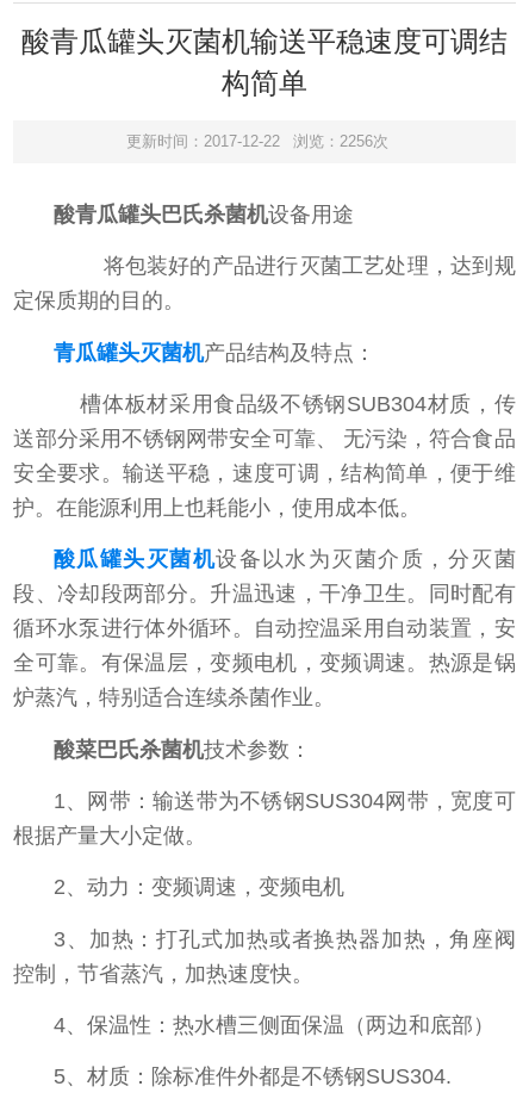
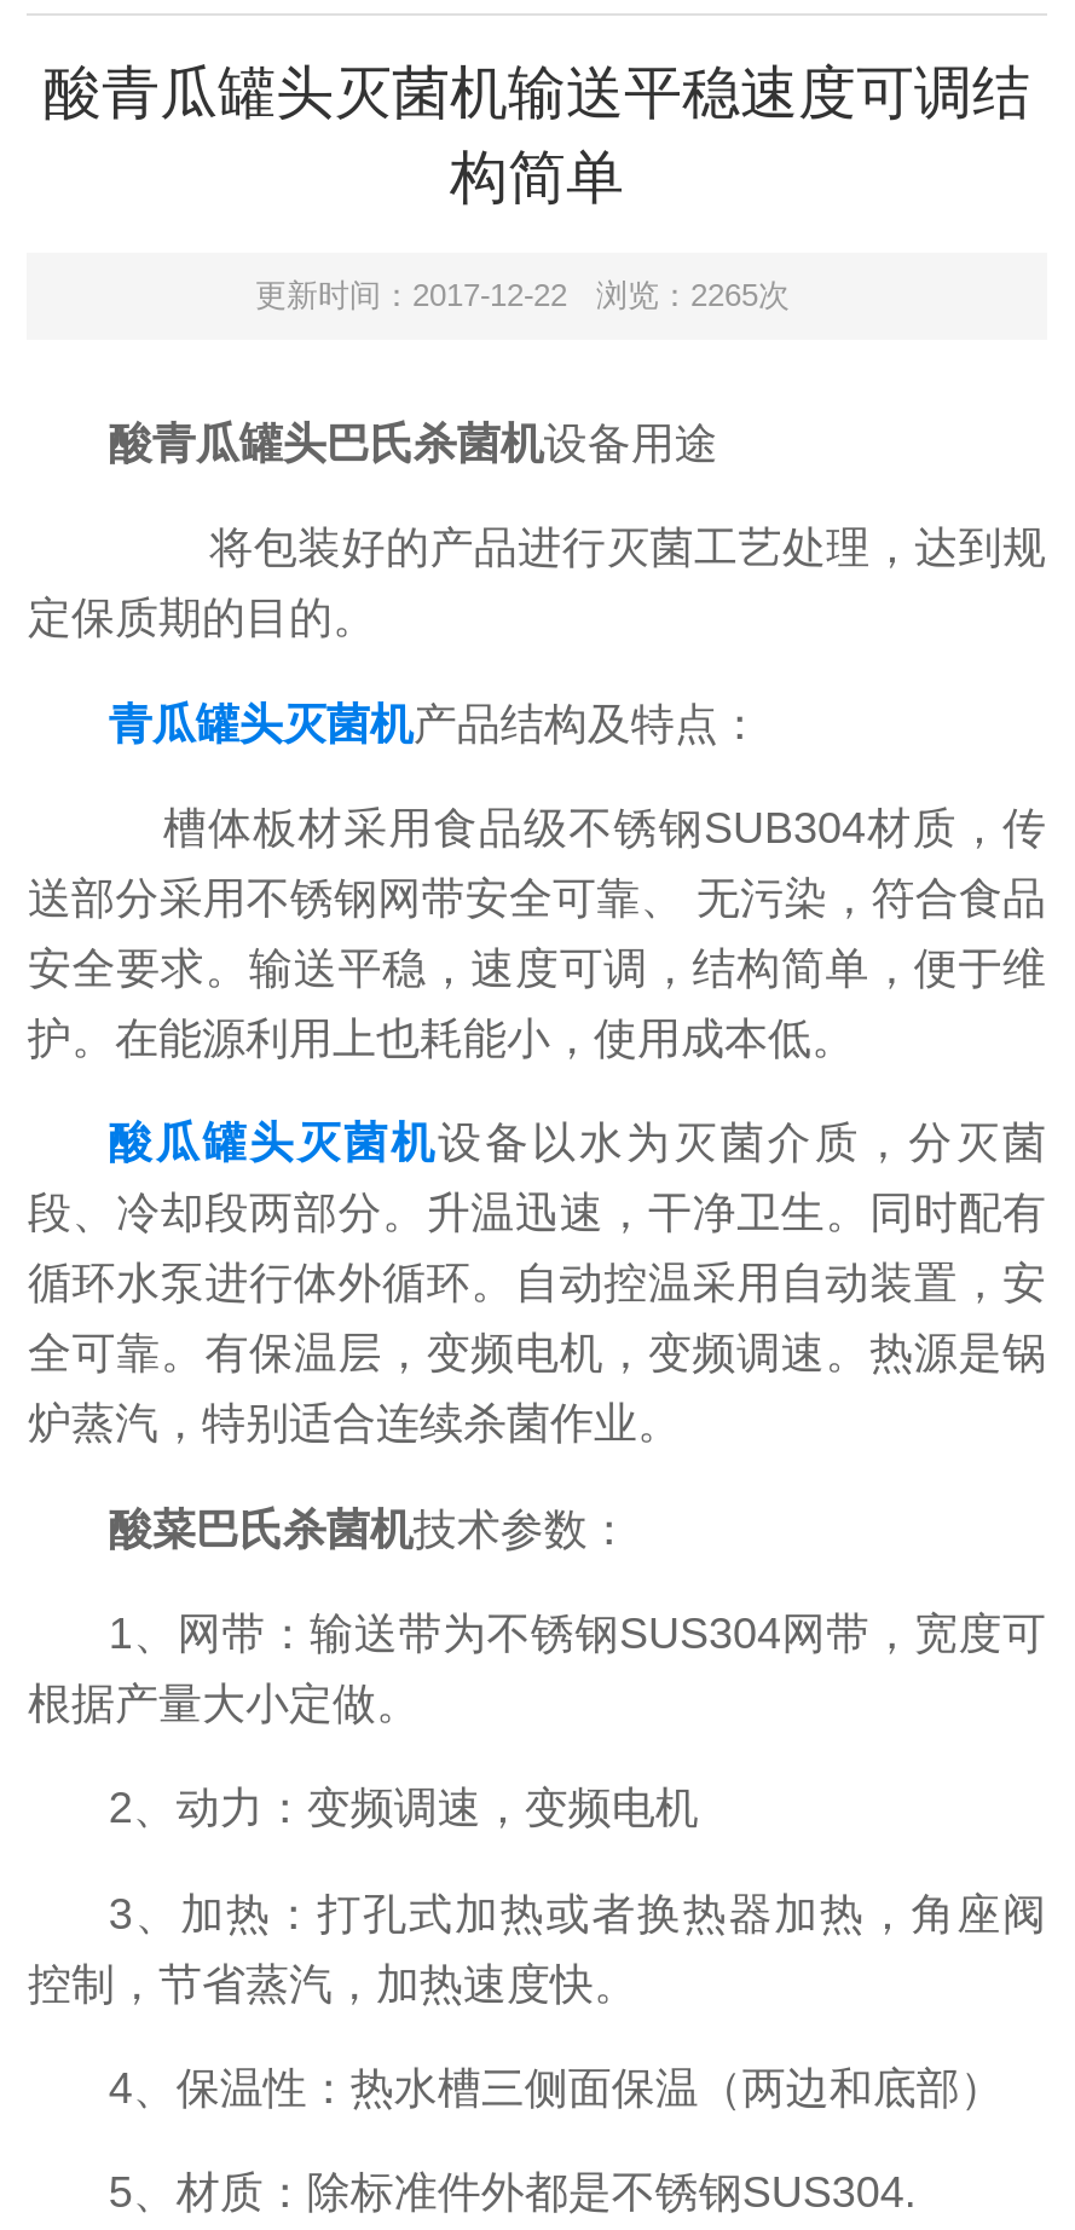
- 更新时间：2017-12-22 浏览：2256次
+ 更新时间：2017-12-22 浏览：2265次
